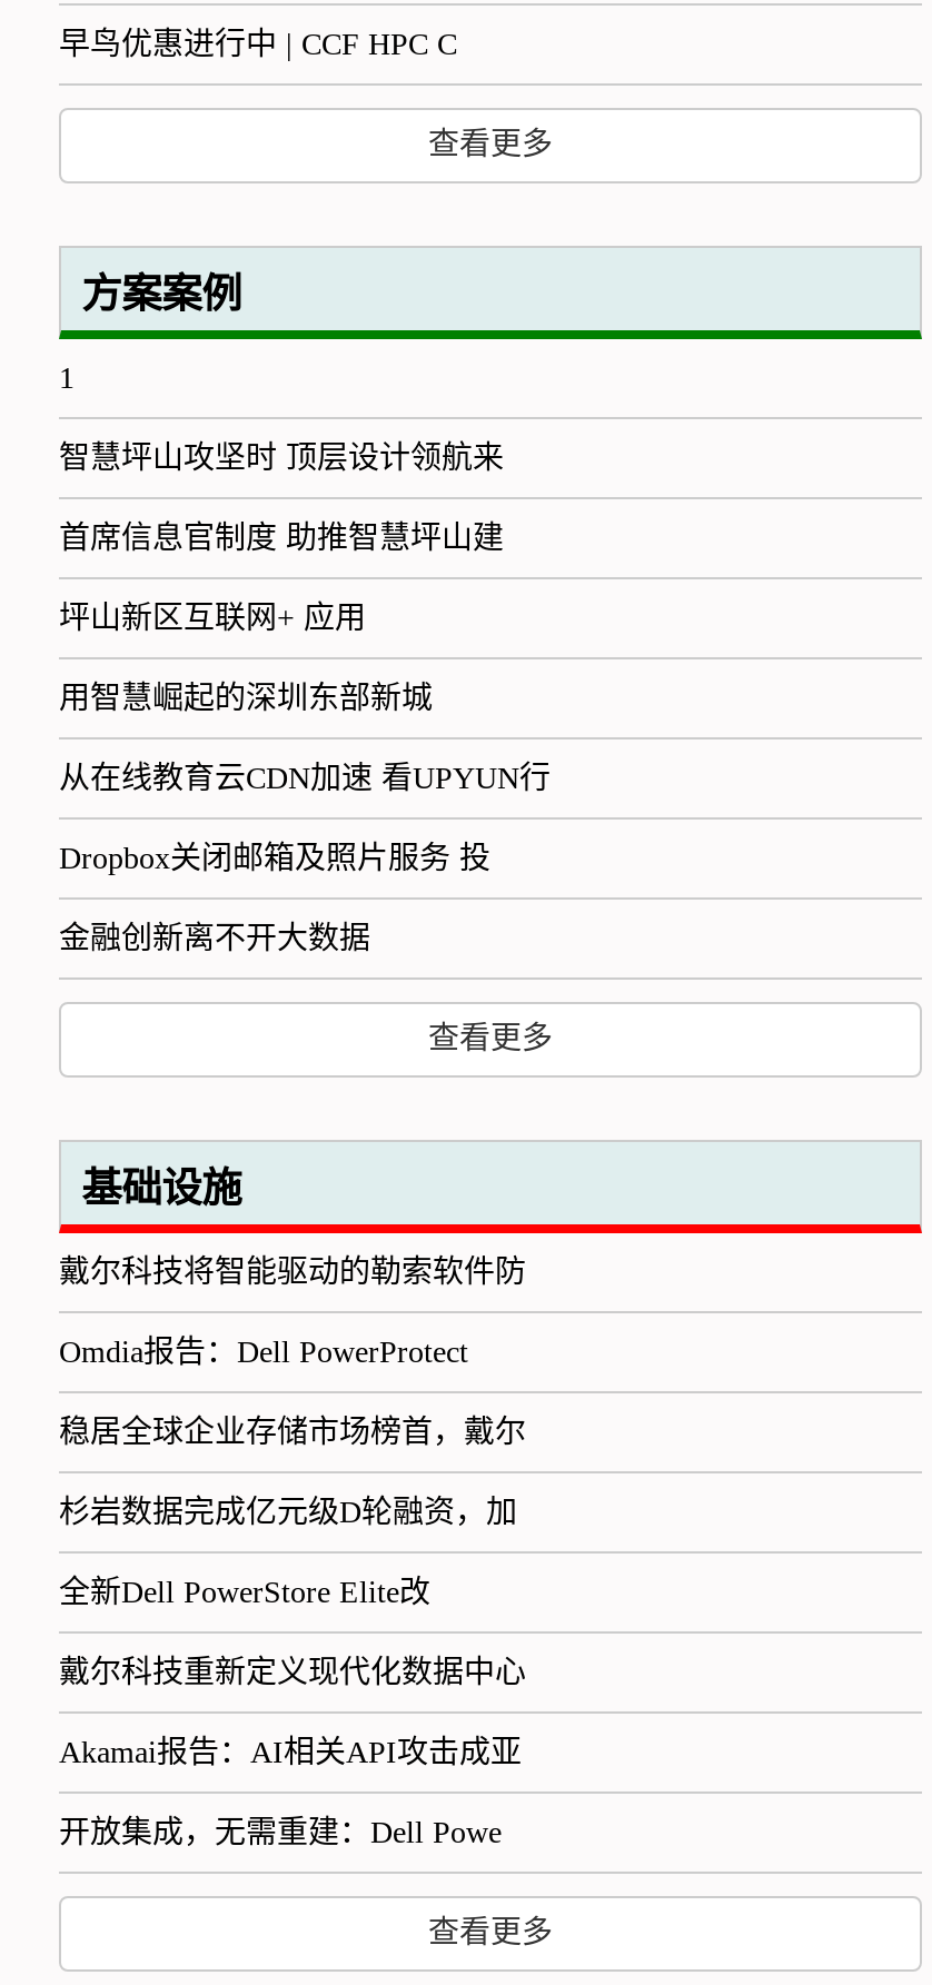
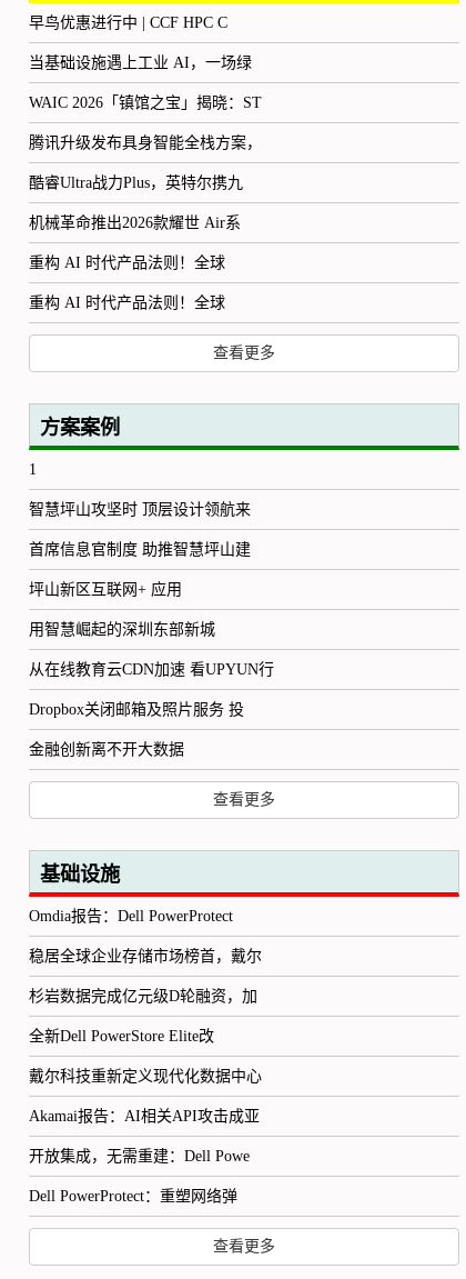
+ 当基础设施遇上工业 AI，一场绿
+ WAIC 2026「镇馆之宝」揭晓：ST
+ 腾讯升级发布具身智能全栈方案，
+ 酷睿Ultra战力Plus，英特尔携九
+ 机械革命推出2026款耀世 Air系
+ 重构 AI 时代产品法则！全球
+ 重构 AI 时代产品法则！全球

- 戴尔科技将智能驱动的勒索软件防

+ Dell PowerProtect：重塑网络弹
